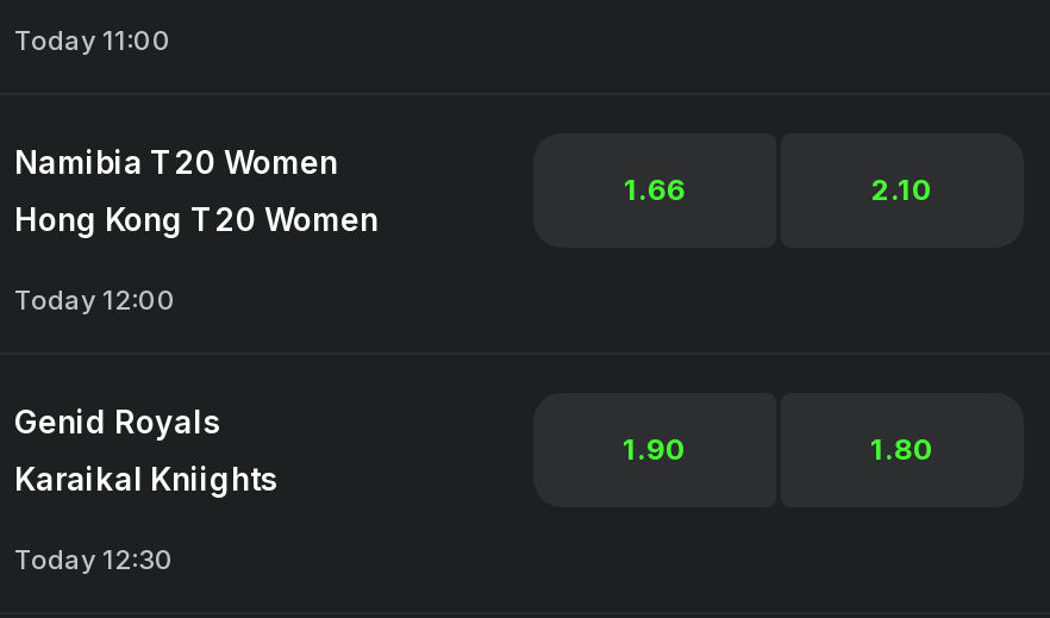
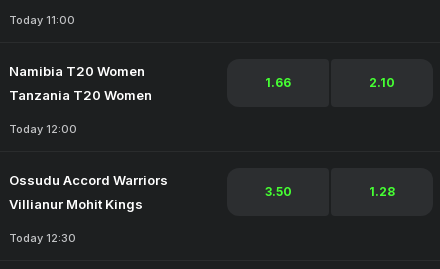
- Hong Kong T20 Women
+ Tanzania T20 Women

- Genid Royals
+ Ossudu Accord Warriors

- 1.90
- 1.80
+ 3.50
+ 1.28

- Karaikal Kniights
+ Villianur Mohit Kings
